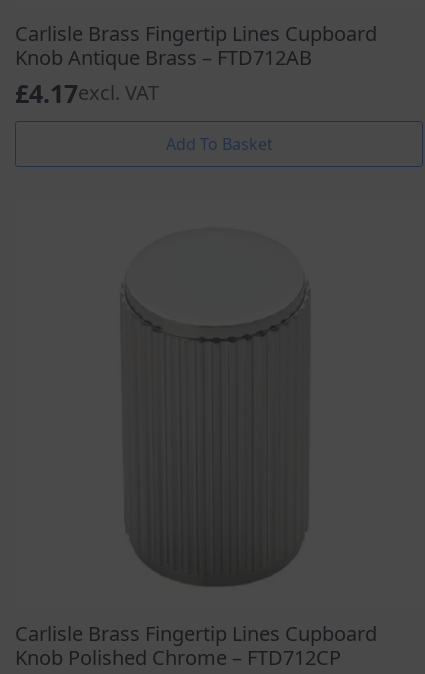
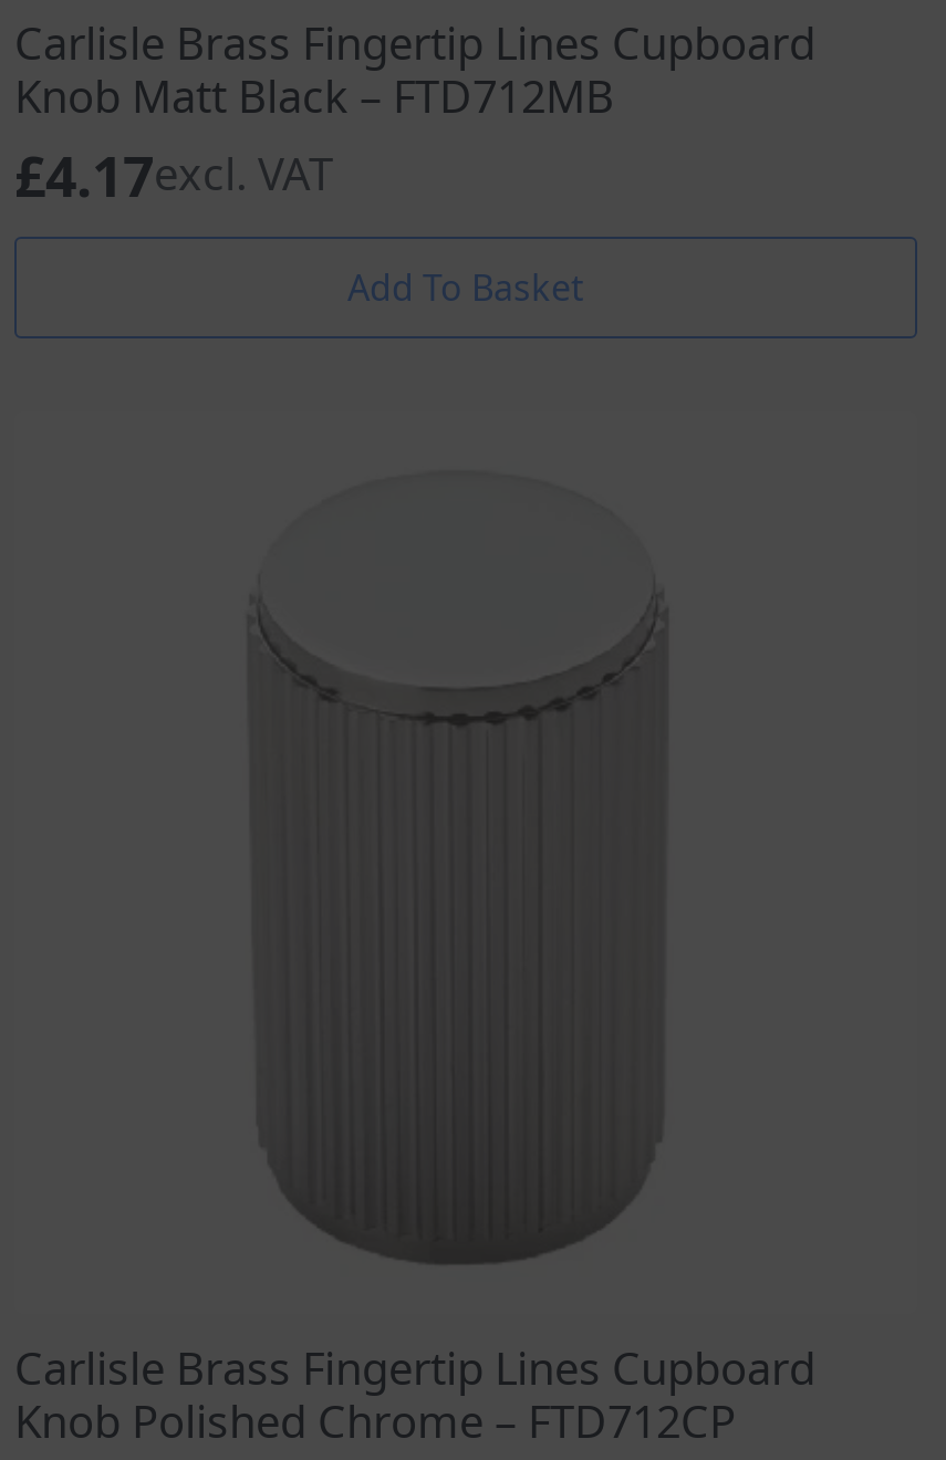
- Knob Antique Brass – FTD712AB
+ Knob Matt Black – FTD712MB
